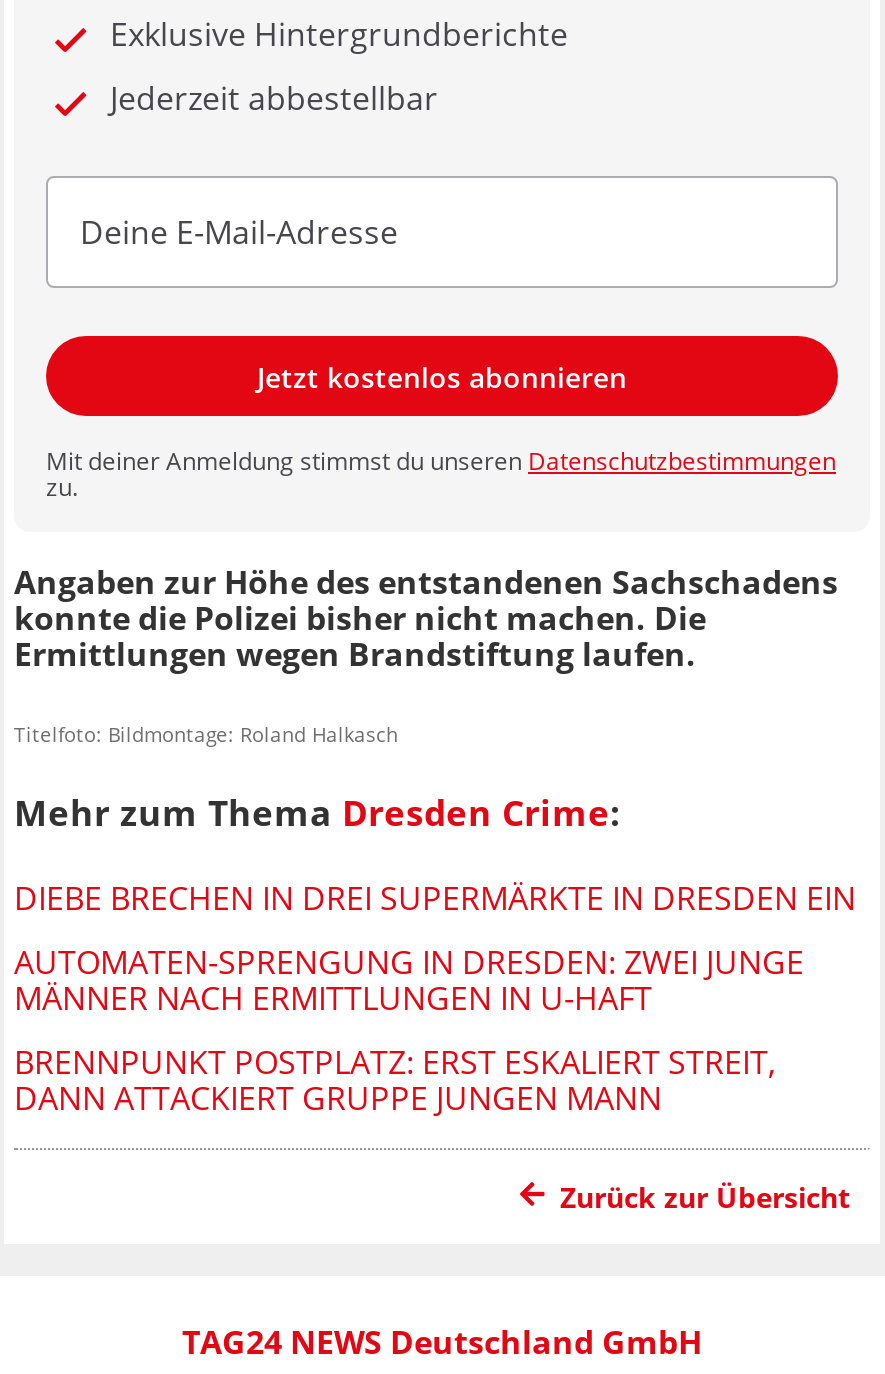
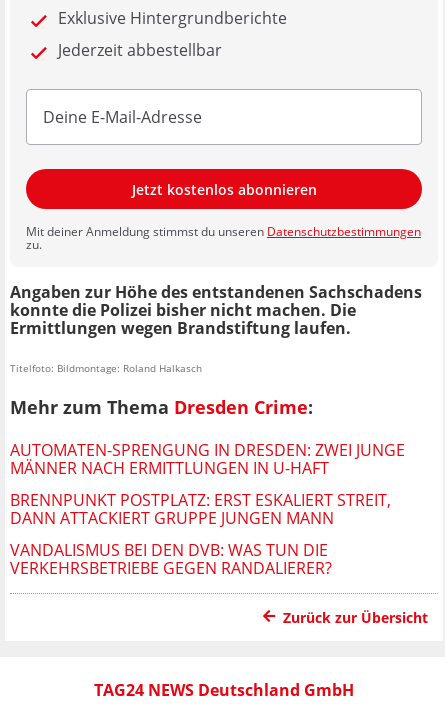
- DIEBE BRECHEN IN DREI SUPERMÄRKTE IN DRESDEN EIN

moved up: AUTOMATEN-SPRENGUNG IN DRESDEN: ZWEI JUNGE | MÄNNER NACH ERMITTLUNGEN IN U-HAFT | BRENNPUNKT POSTPLATZ: ERST ESKALIERT STREIT, | DANN ATTACKIERT GRUPPE JUNGEN MANN

+ VANDALISMUS BEI DEN DVB: WAS TUN DIE
+ VERKEHRSBETRIEBE GEGEN RANDALIERER?
